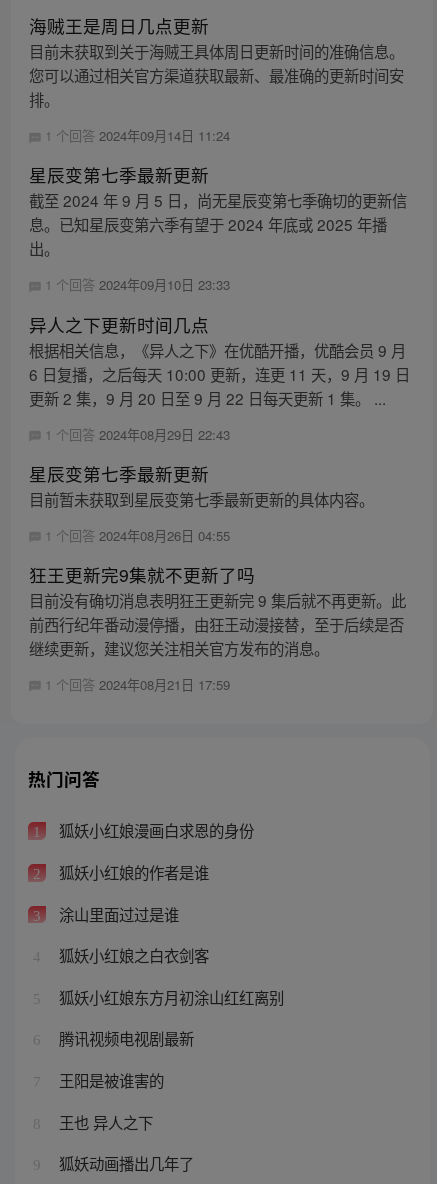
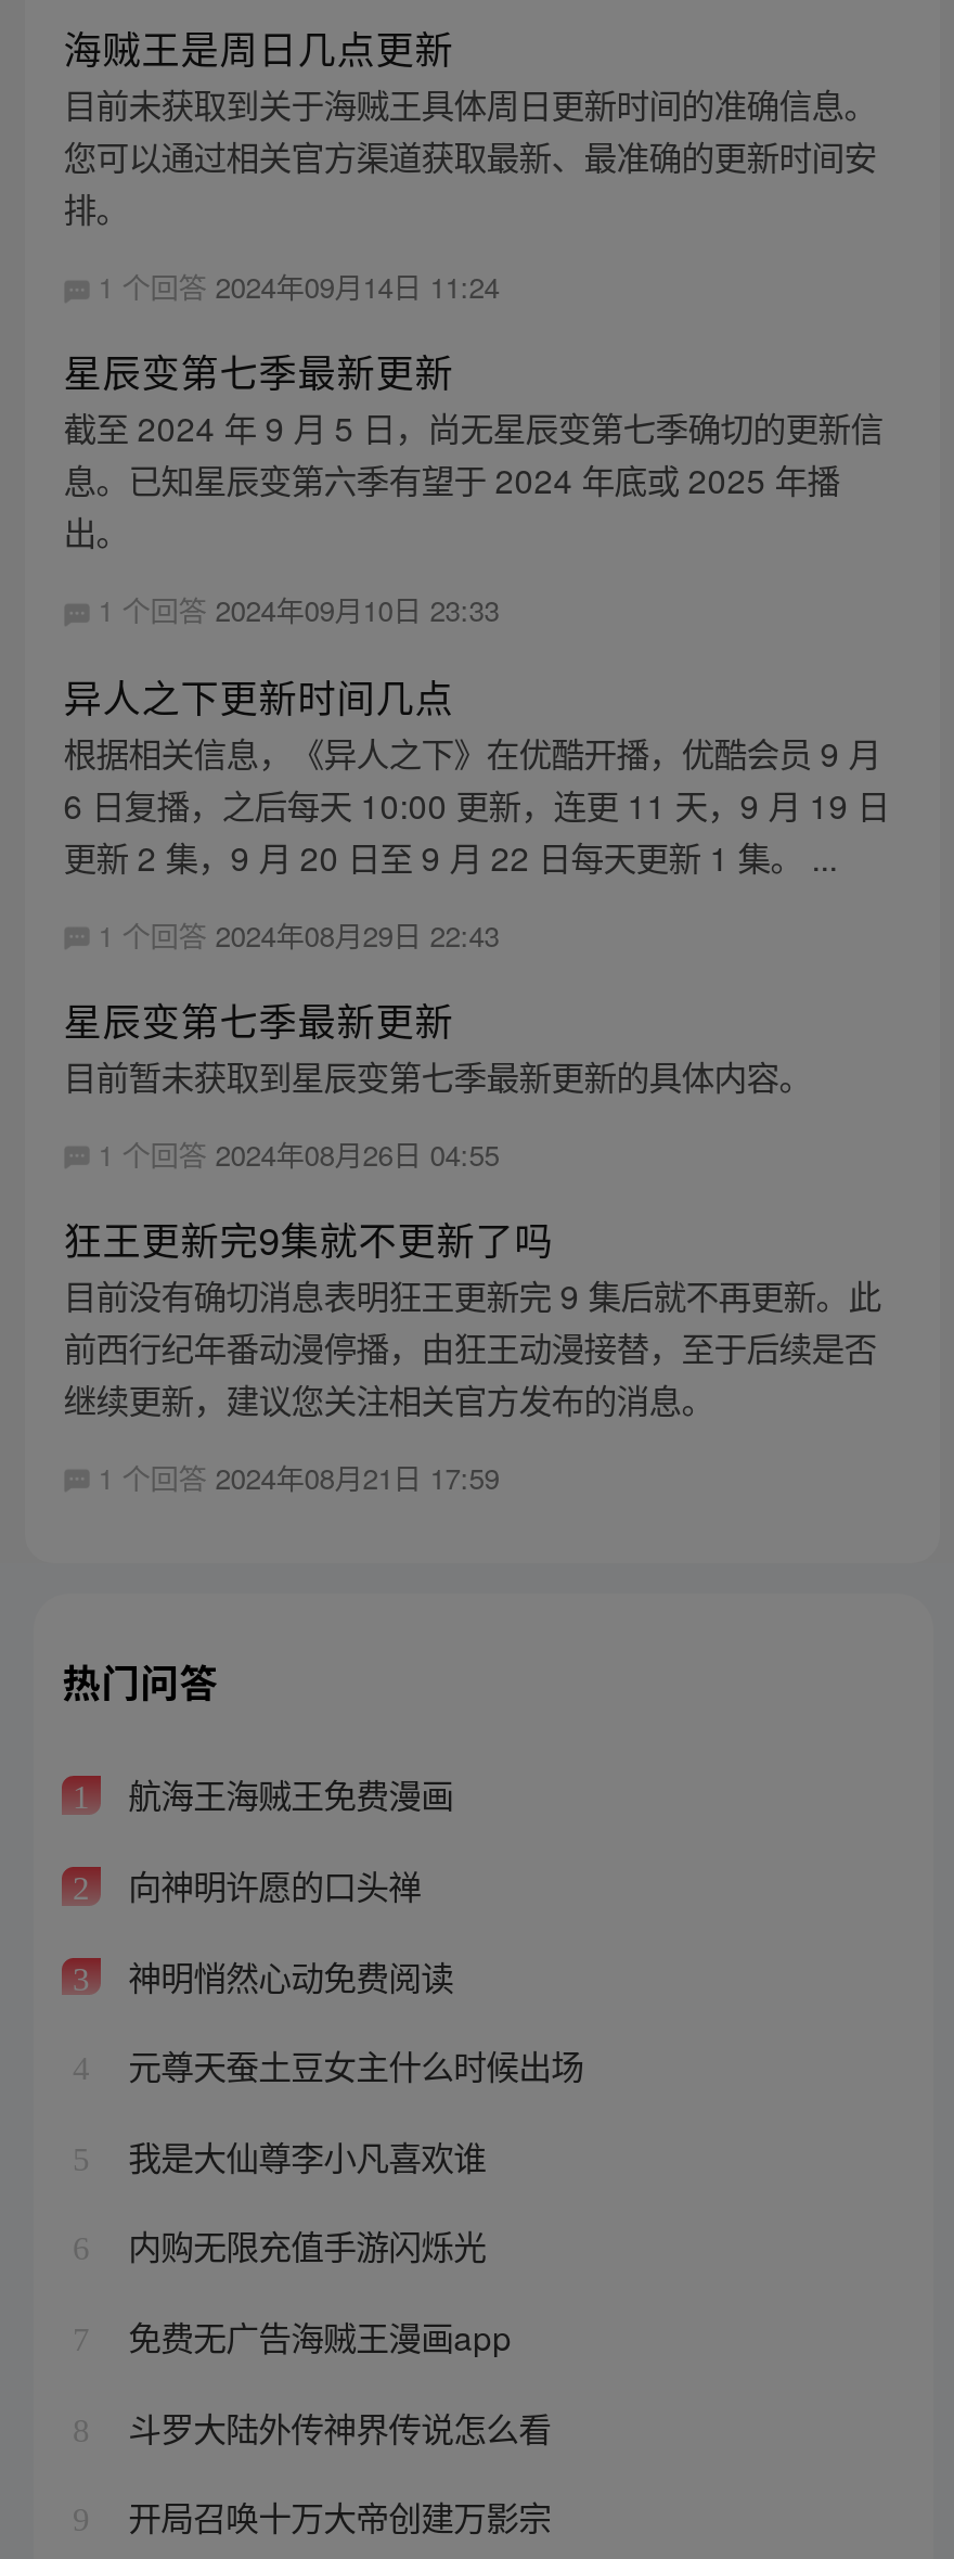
- 狐妖小红娘漫画白求恩的身份
+ 航海王海贼王免费漫画

- 狐妖小红娘的作者是谁
+ 向神明许愿的口头禅

- 涂山里面过过是谁
+ 神明悄然心动免费阅读

- 狐妖小红娘之白衣剑客
+ 元尊天蚕土豆女主什么时候出场

- 狐妖小红娘东方月初涂山红红离别
+ 我是大仙尊李小凡喜欢谁

- 腾讯视频电视剧最新
+ 内购无限充值手游闪烁光

- 王阳是被谁害的
+ 免费无广告海贼王漫画app

- 王也 异人之下
+ 斗罗大陆外传神界传说怎么看

- 狐妖动画播出几年了
+ 开局召唤十万大帝创建万影宗
